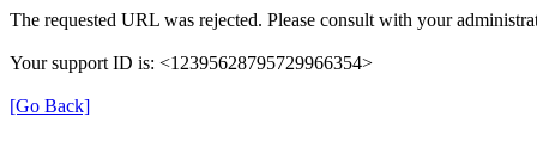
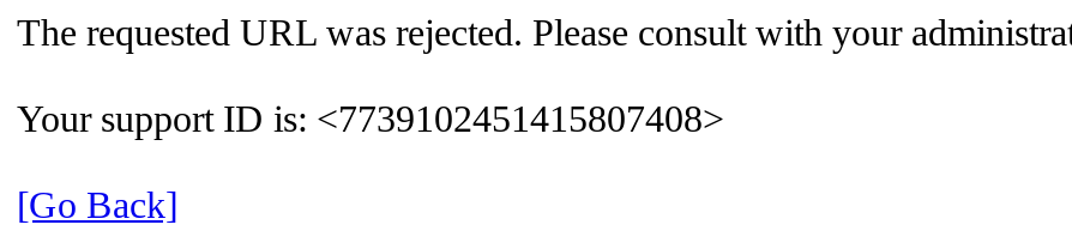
- Your support ID is: <12395628795729966354>
+ Your support ID is: <7739102451415807408>
